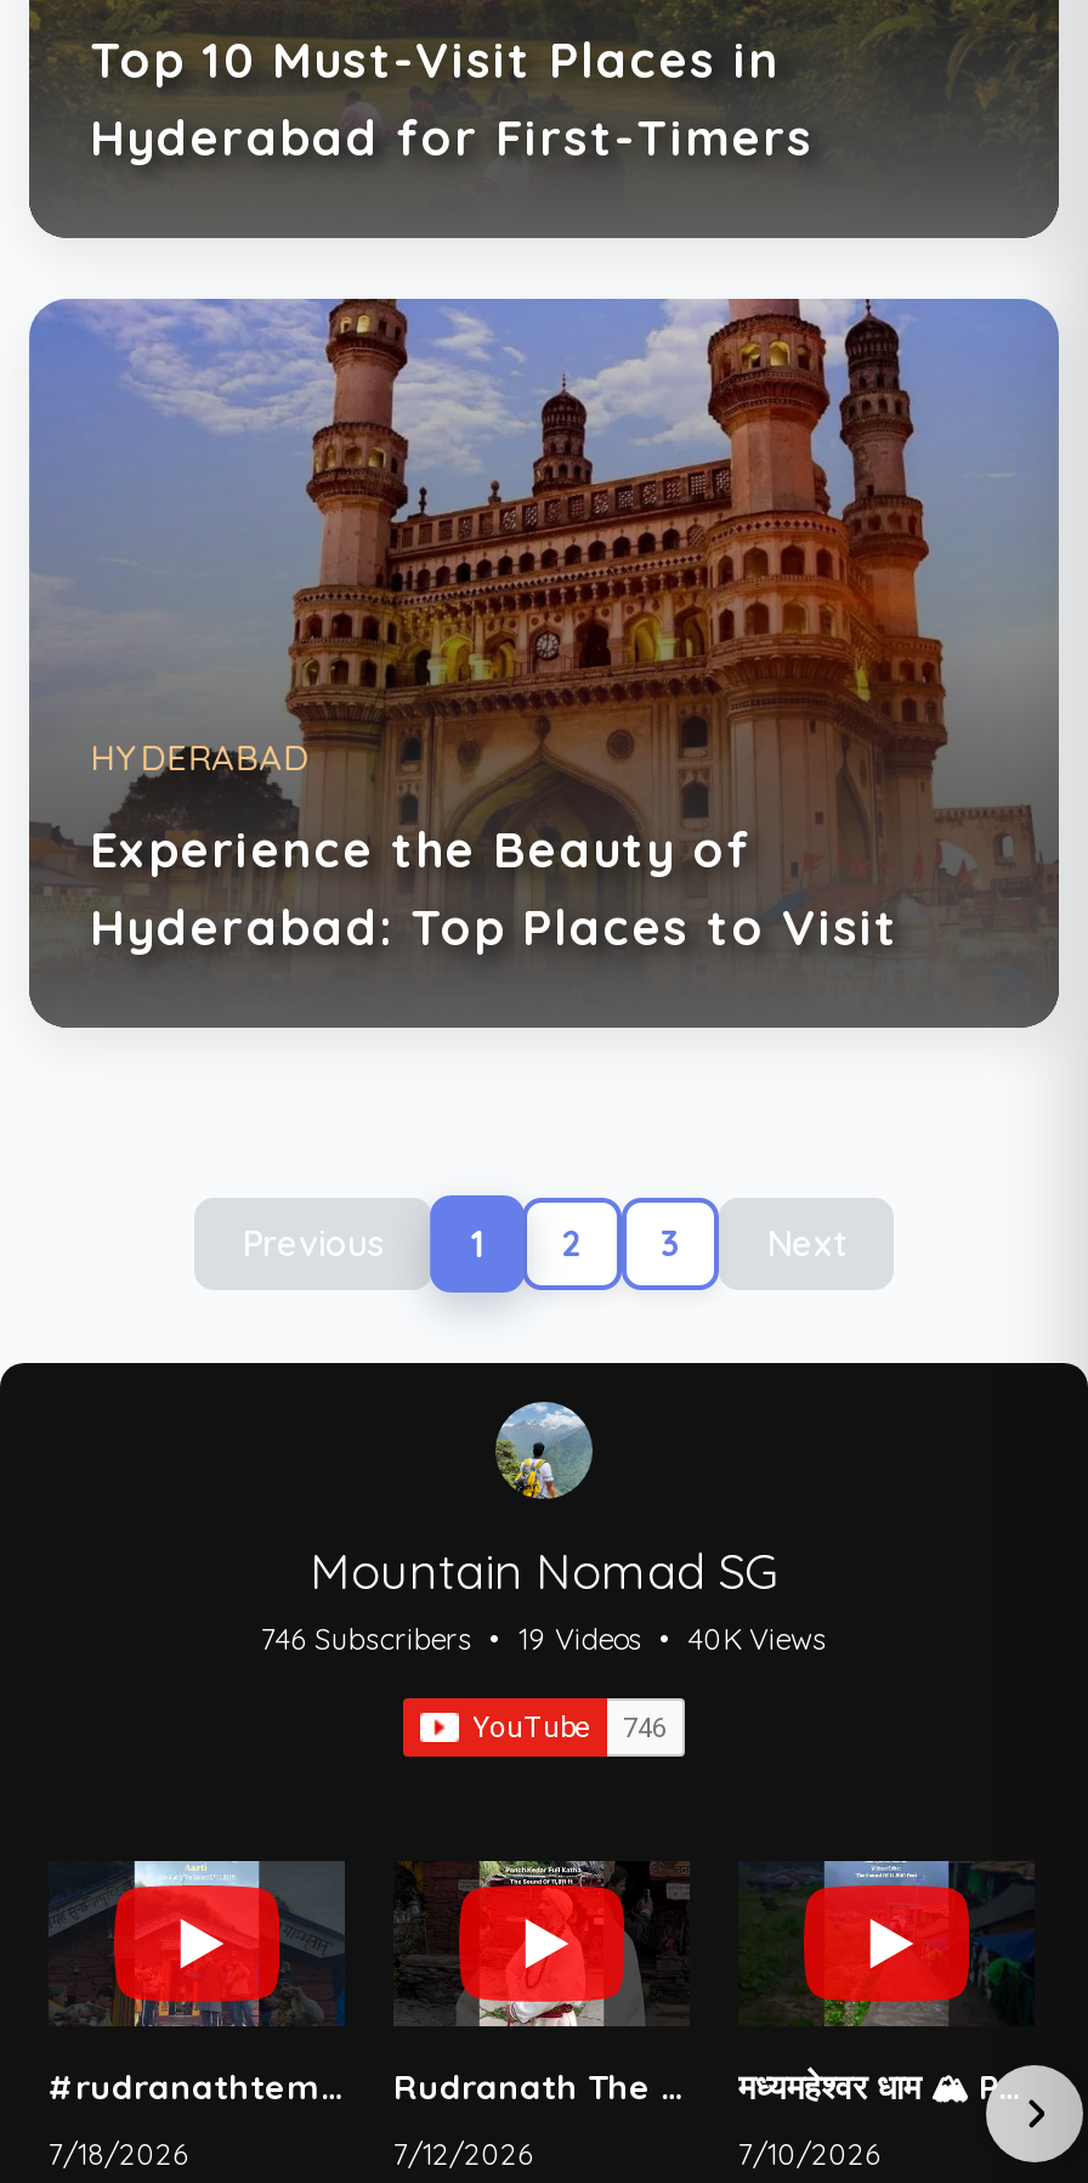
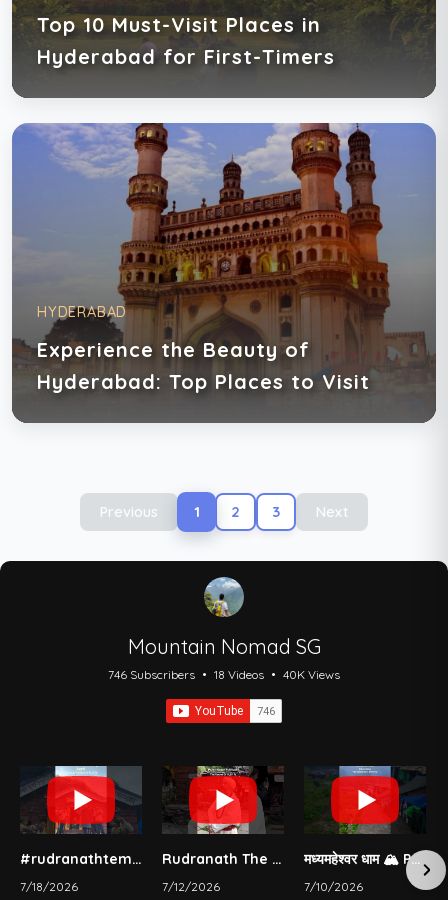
- 746 Subscribers • 19 Videos • 40K Views
+ 746 Subscribers • 18 Videos • 40K Views
